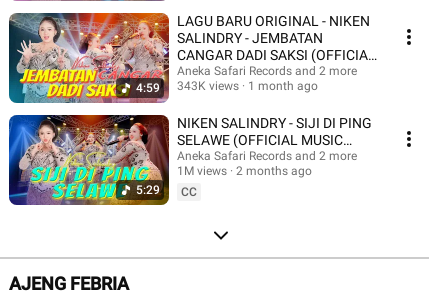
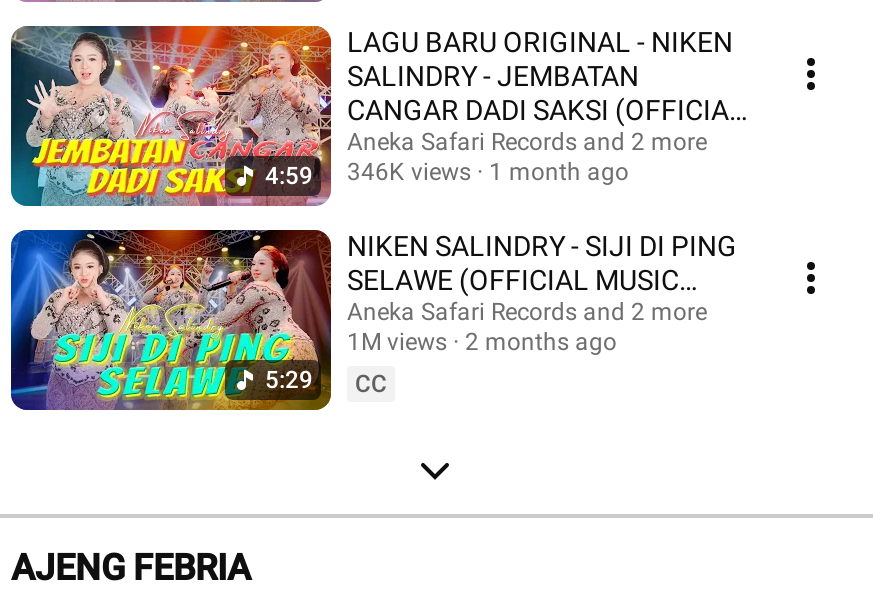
- 4:59 343K views 1 month ago
+ 4:59 346K views 1 month ago
